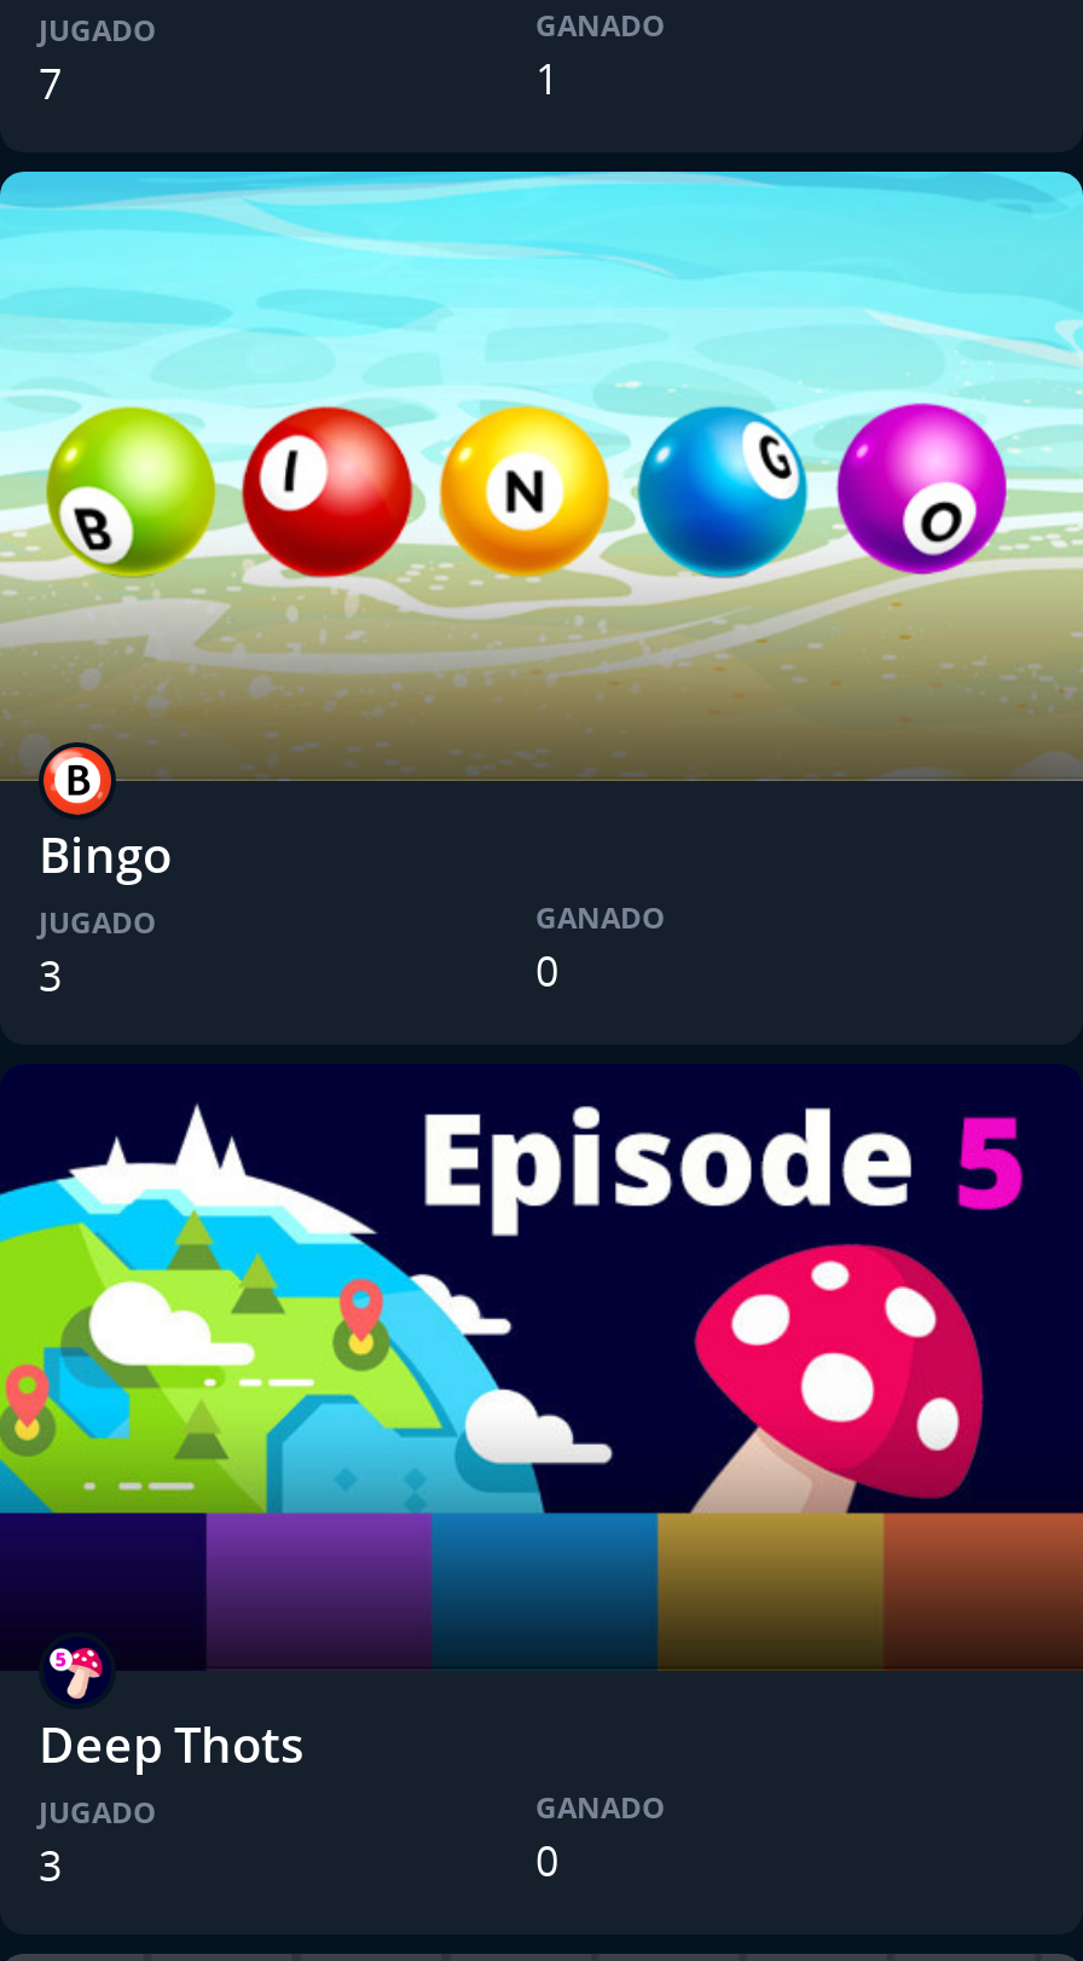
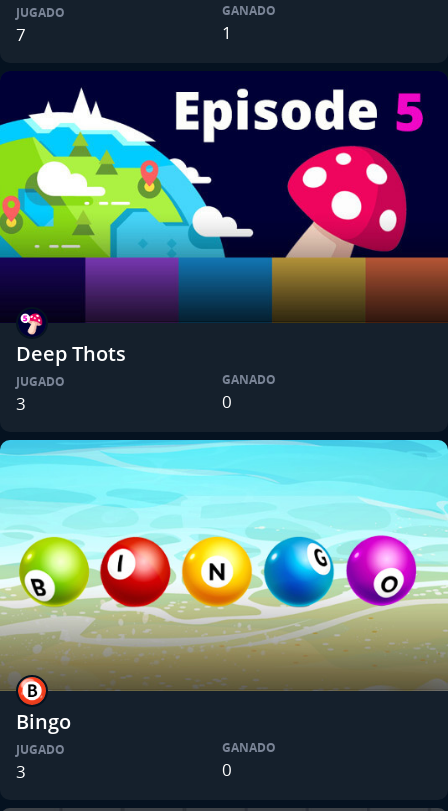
moved down: [image] | Bingo

moved up: [image] | Deep Thots
